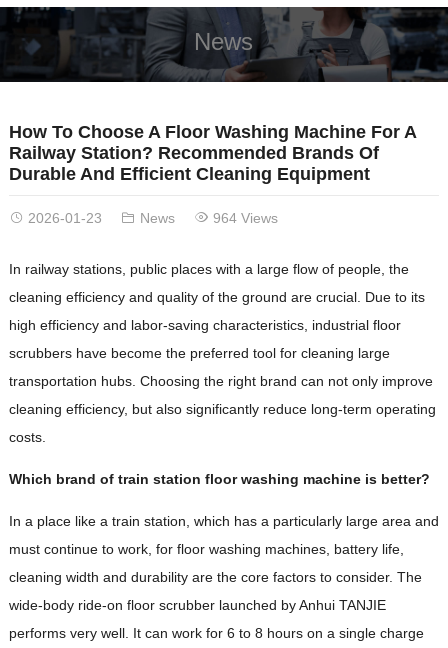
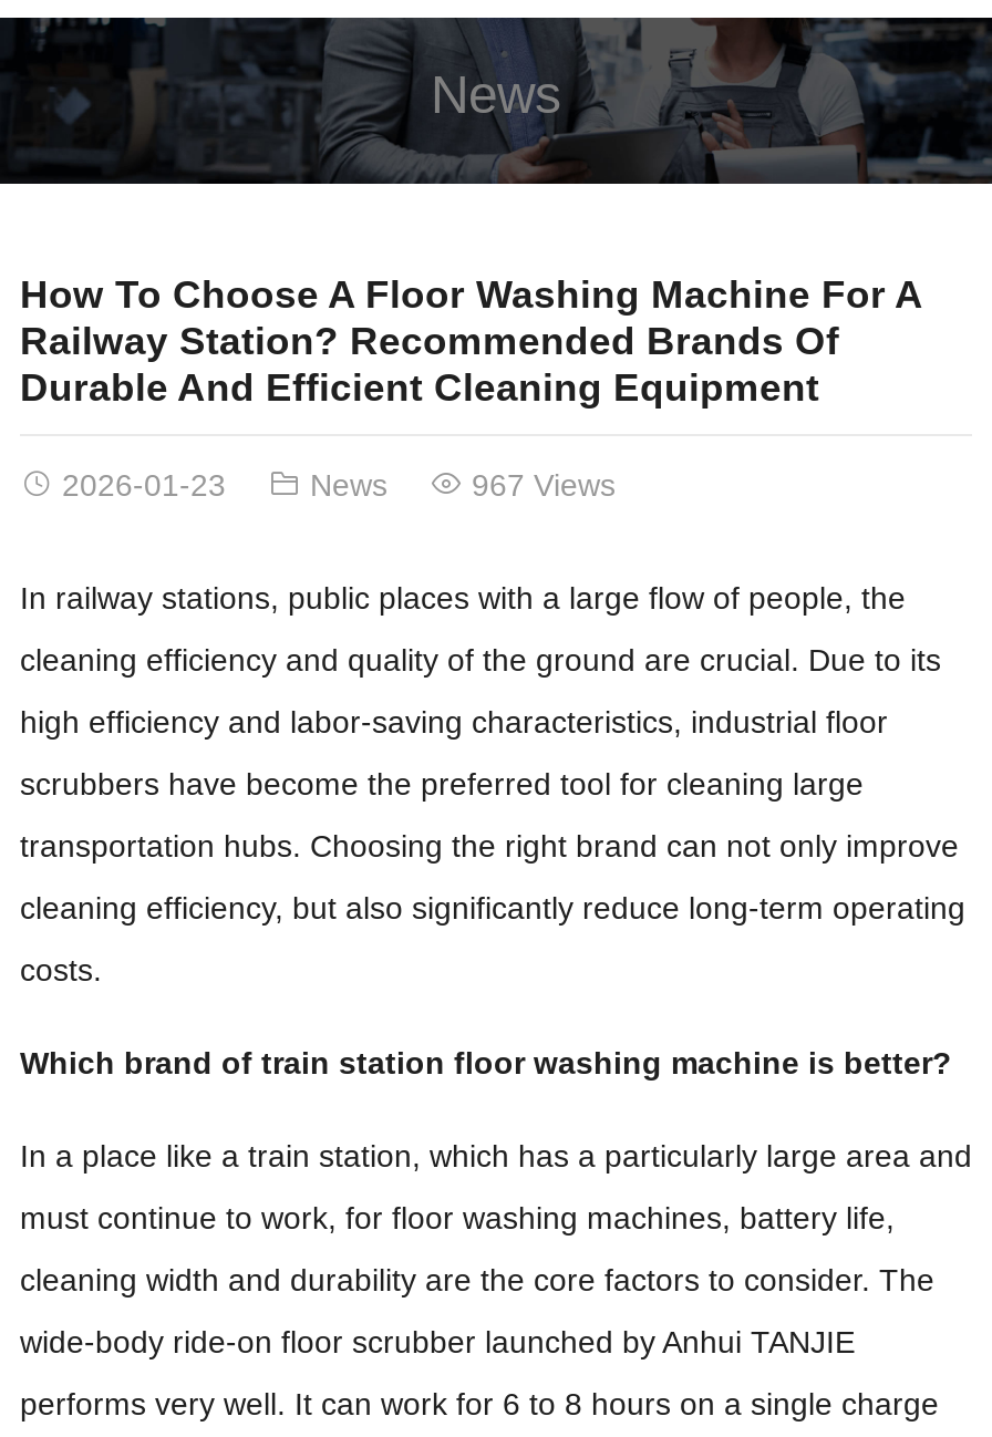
- 964 Views
+ 967 Views
